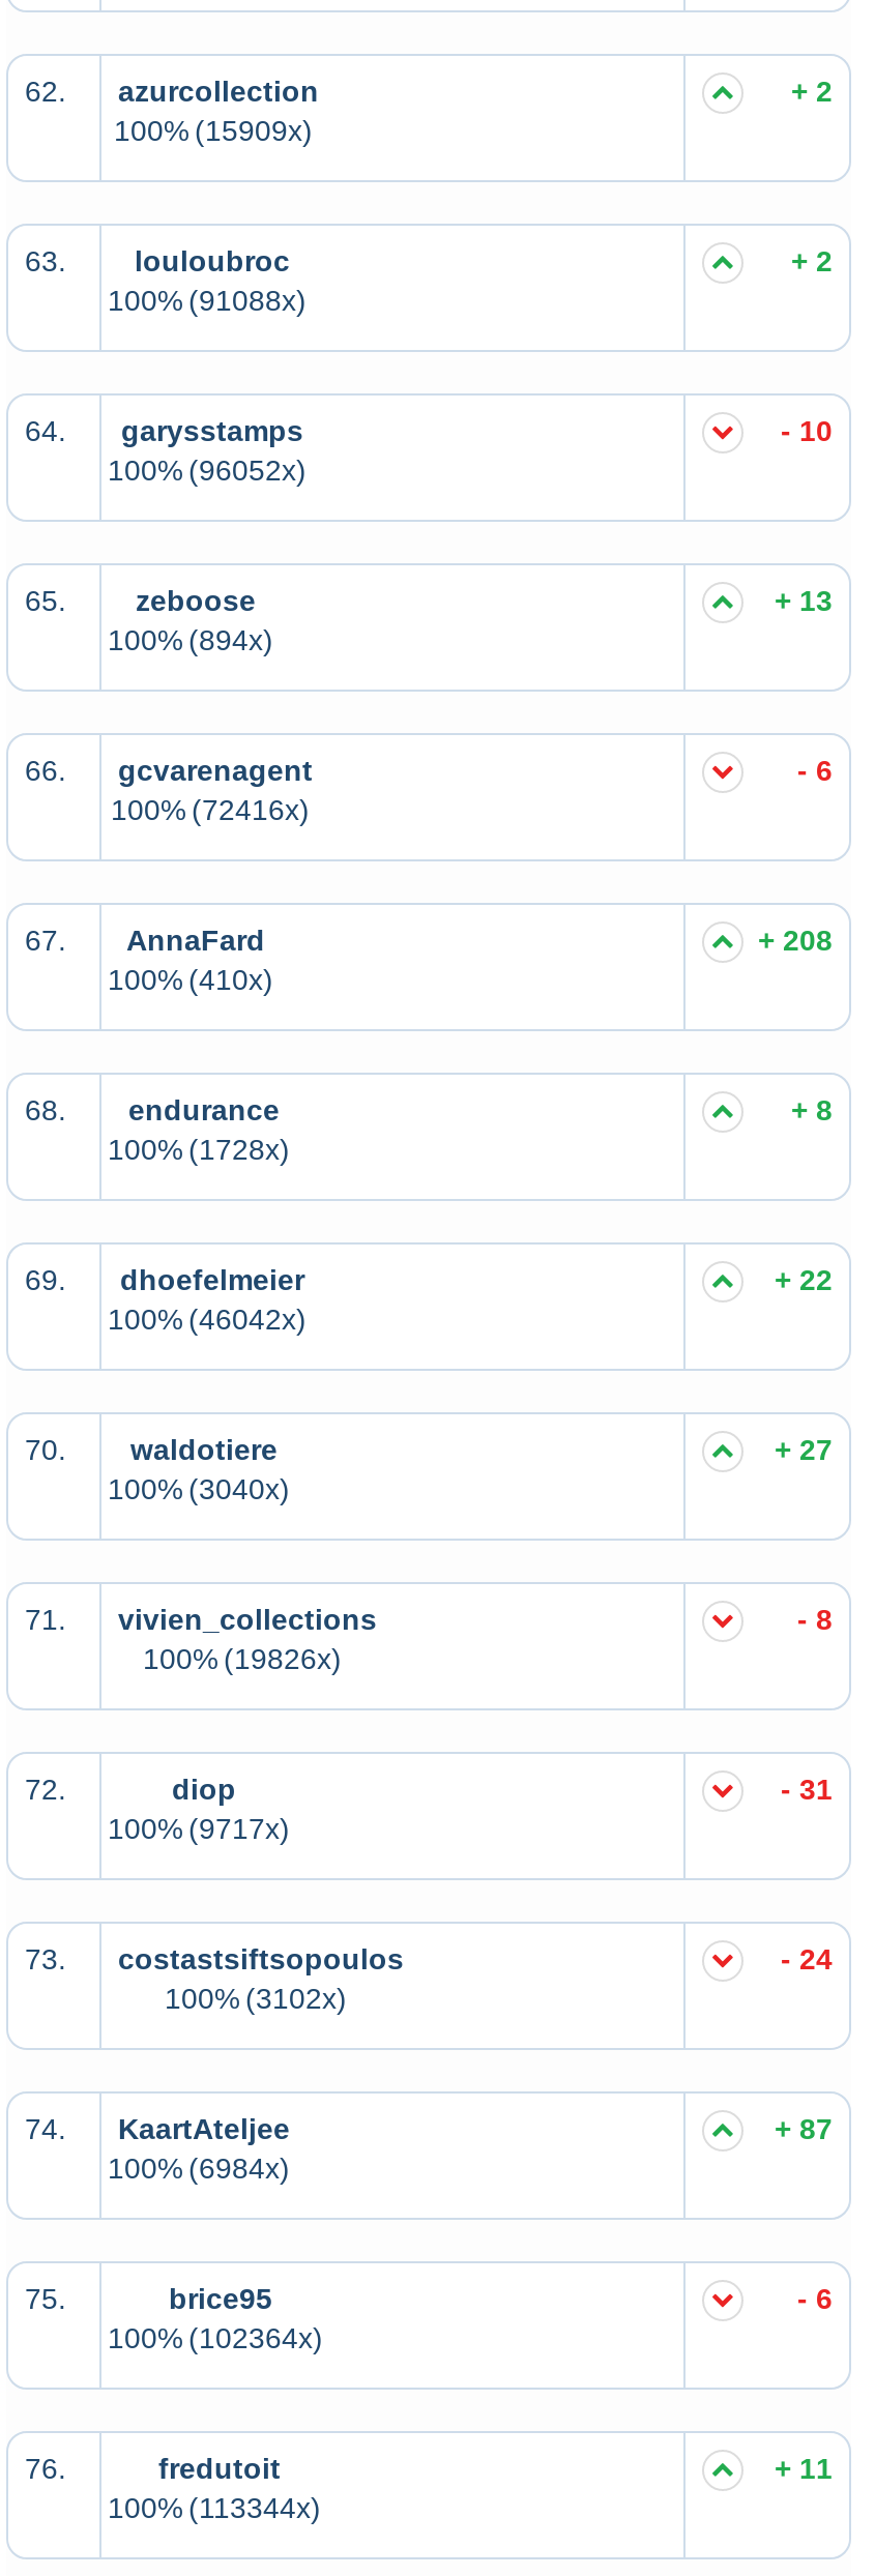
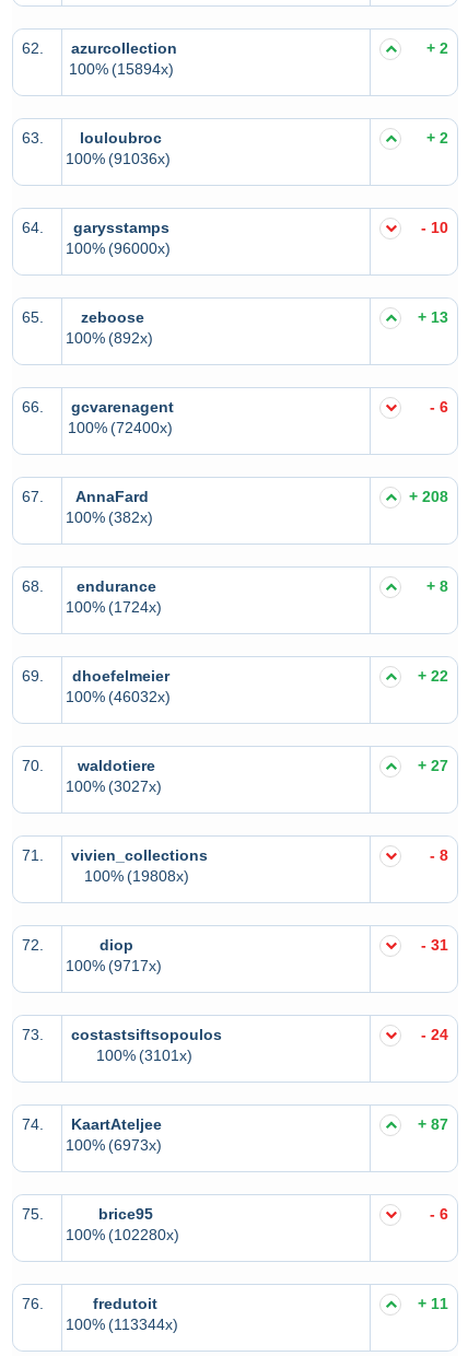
- 100% (15909x)
+ 100% (15894x)

- 100% (91088x)
+ 100% (91036x)

- 100% (96052x)
+ 100% (96000x)

- 100% (894x)
+ 100% (892x)

- 100% (72416x)
+ 100% (72400x)

- 100% (410x)
+ 100% (382x)

- 100% (1728x)
+ 100% (1724x)

- 100% (46042x)
+ 100% (46032x)

- 100% (3040x)
+ 100% (3027x)

- 100% (19826x)
+ 100% (19808x)

- 100% (3102x)
+ 100% (3101x)

- 100% (6984x)
+ 100% (6973x)

- 100% (102364x)
+ 100% (102280x)
